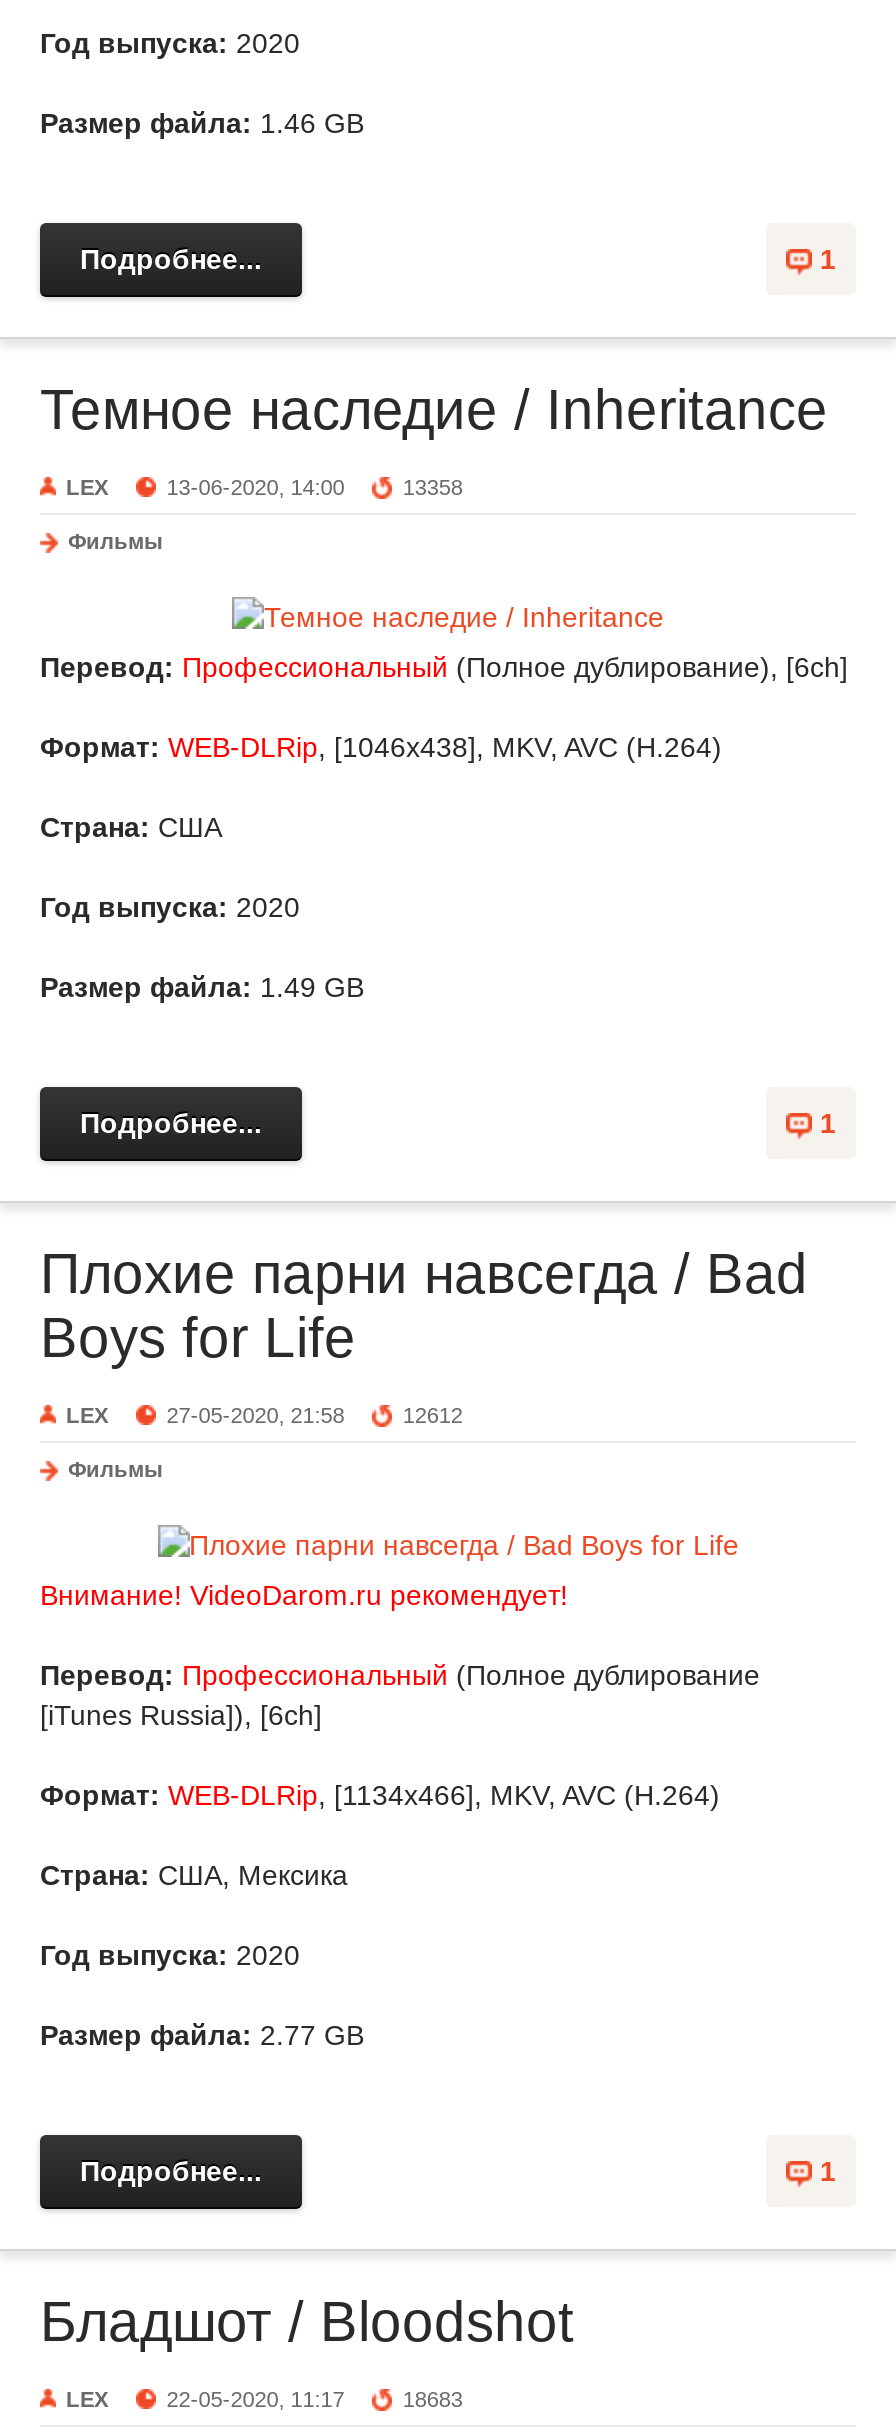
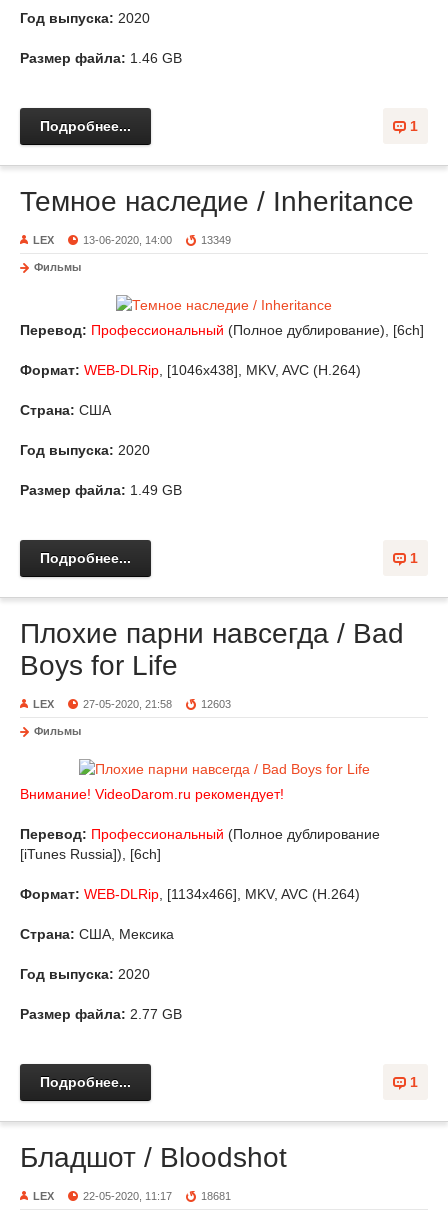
- 13358
+ 13349

- 12612
+ 12603

- 18683
+ 18681
